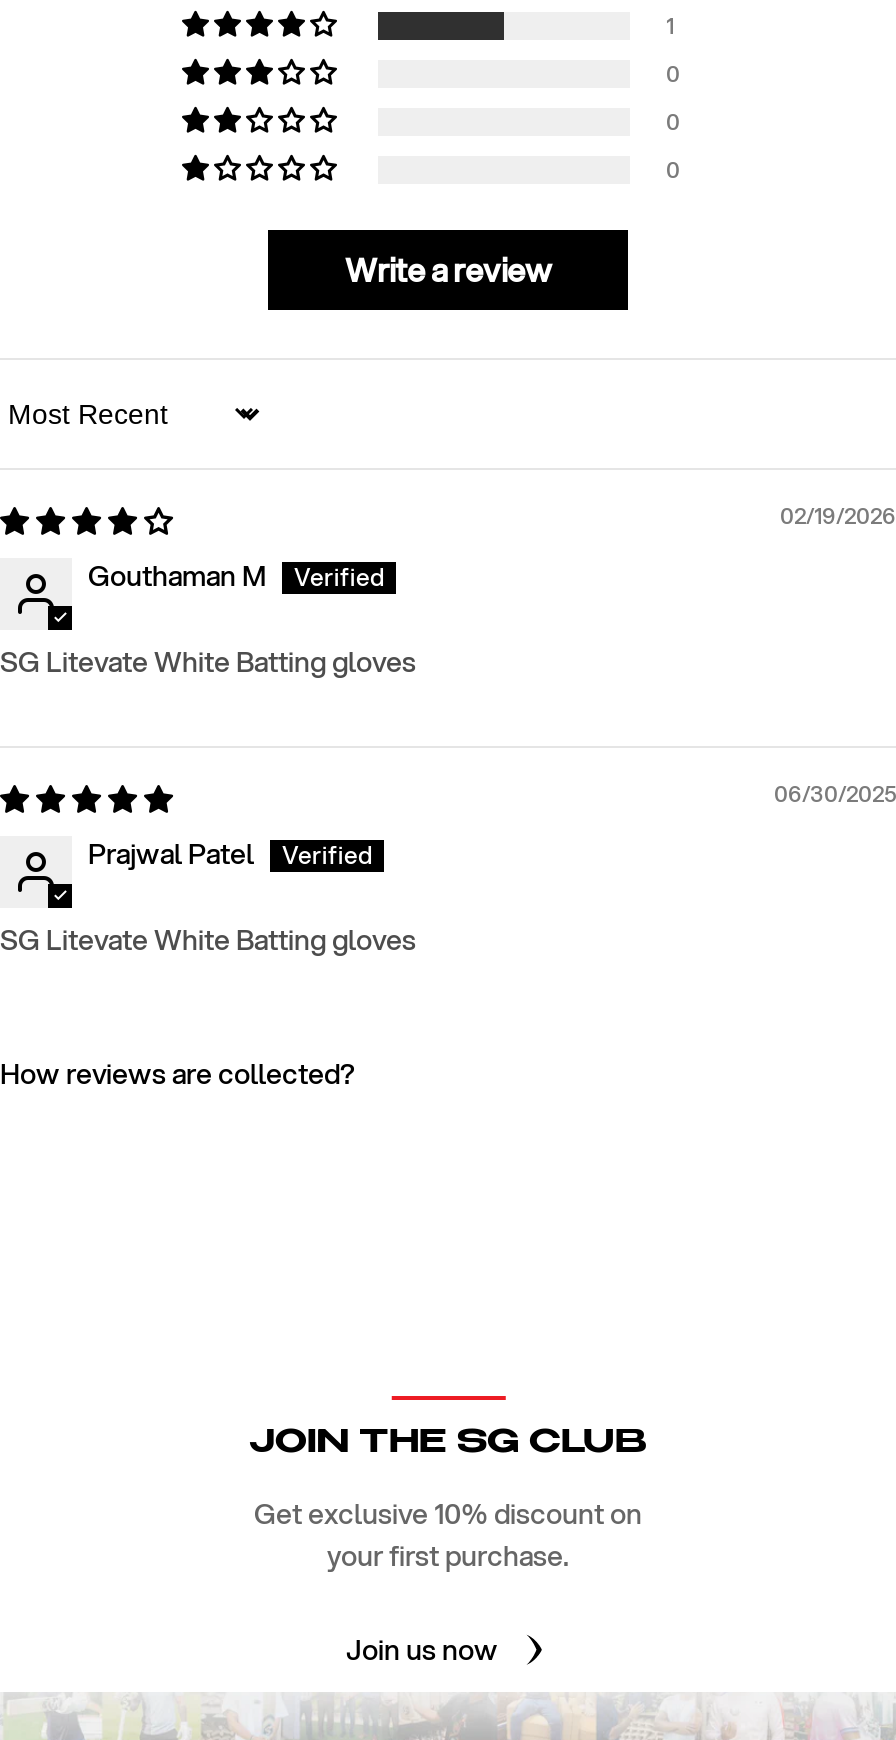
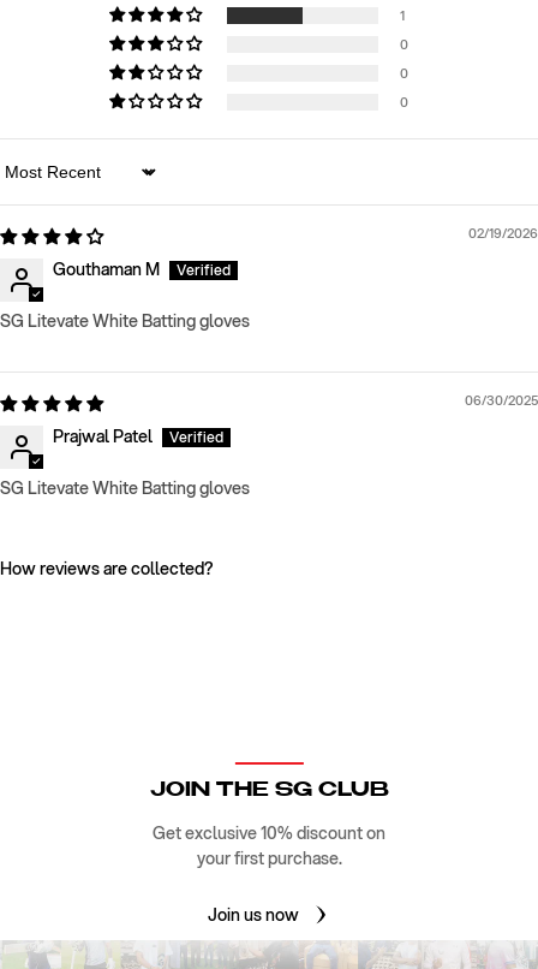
- Write a review
